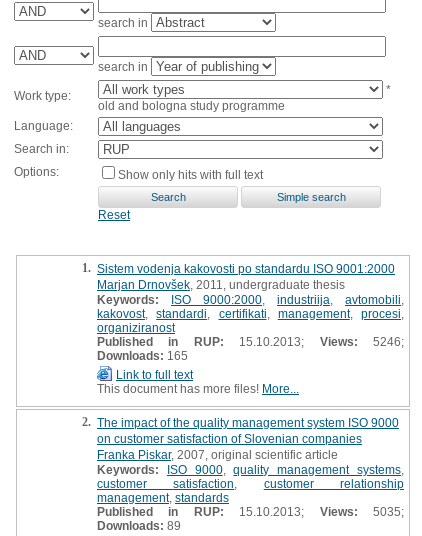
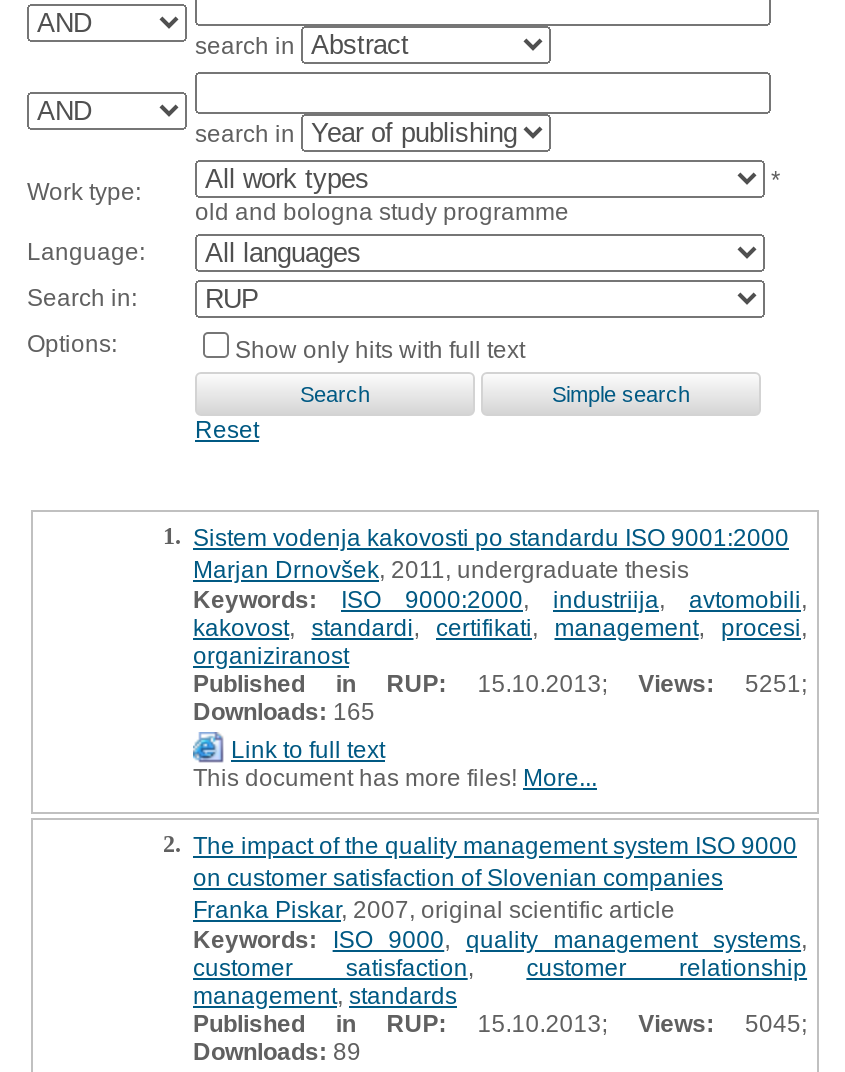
- Published in RUP: 15.10.2013; Views: 5246;
+ Published in RUP: 15.10.2013; Views: 5251;

- Published in RUP:15.10.2013; Views: 5035;
+ Published in RUP:15.10.2013; Views: 5045;
